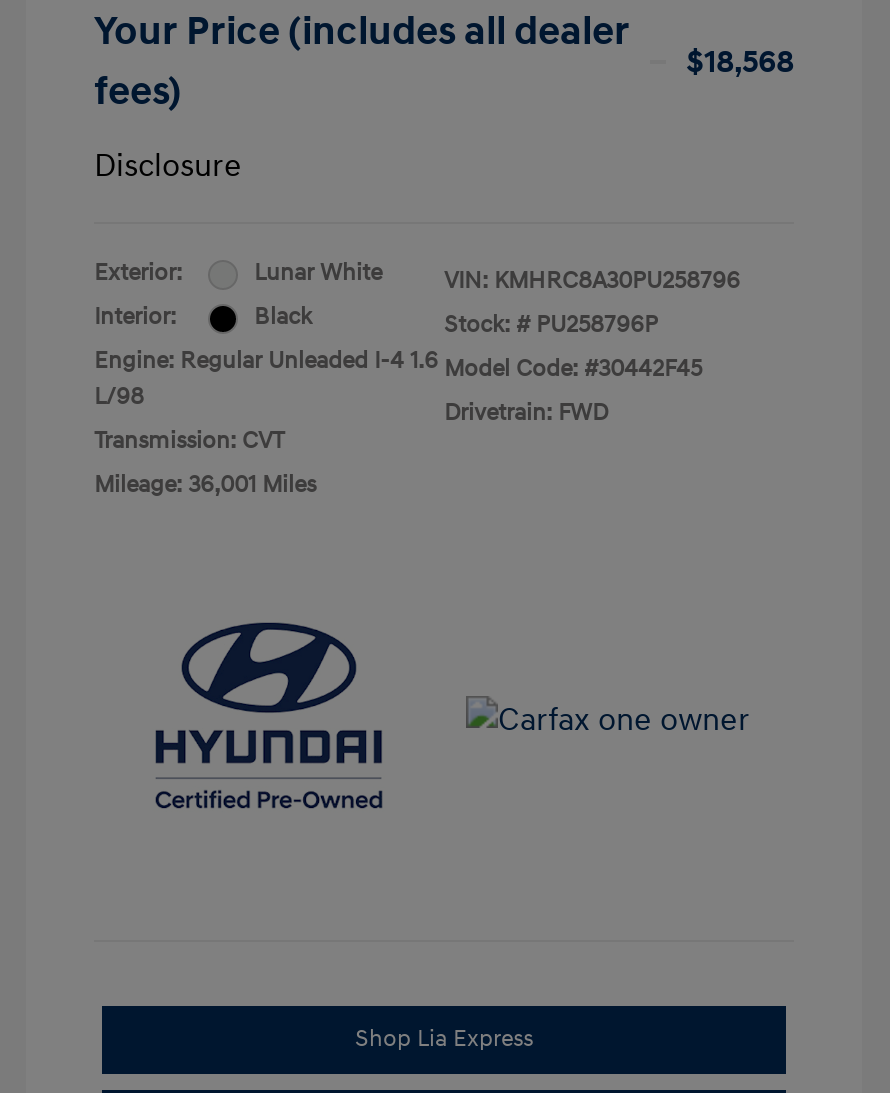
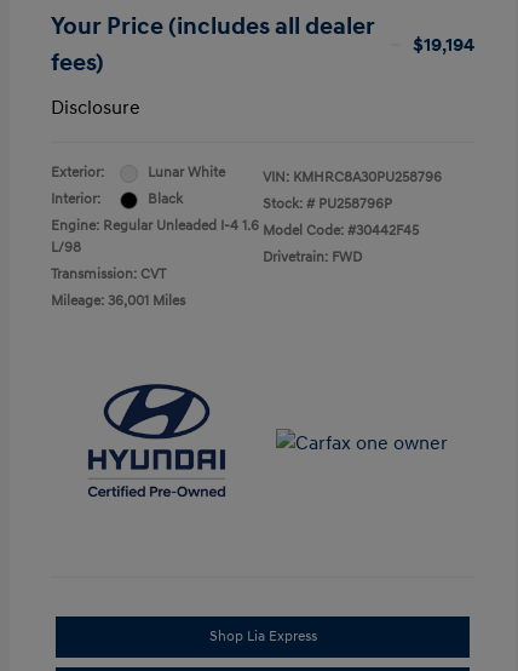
- $18,568
+ $19,194
